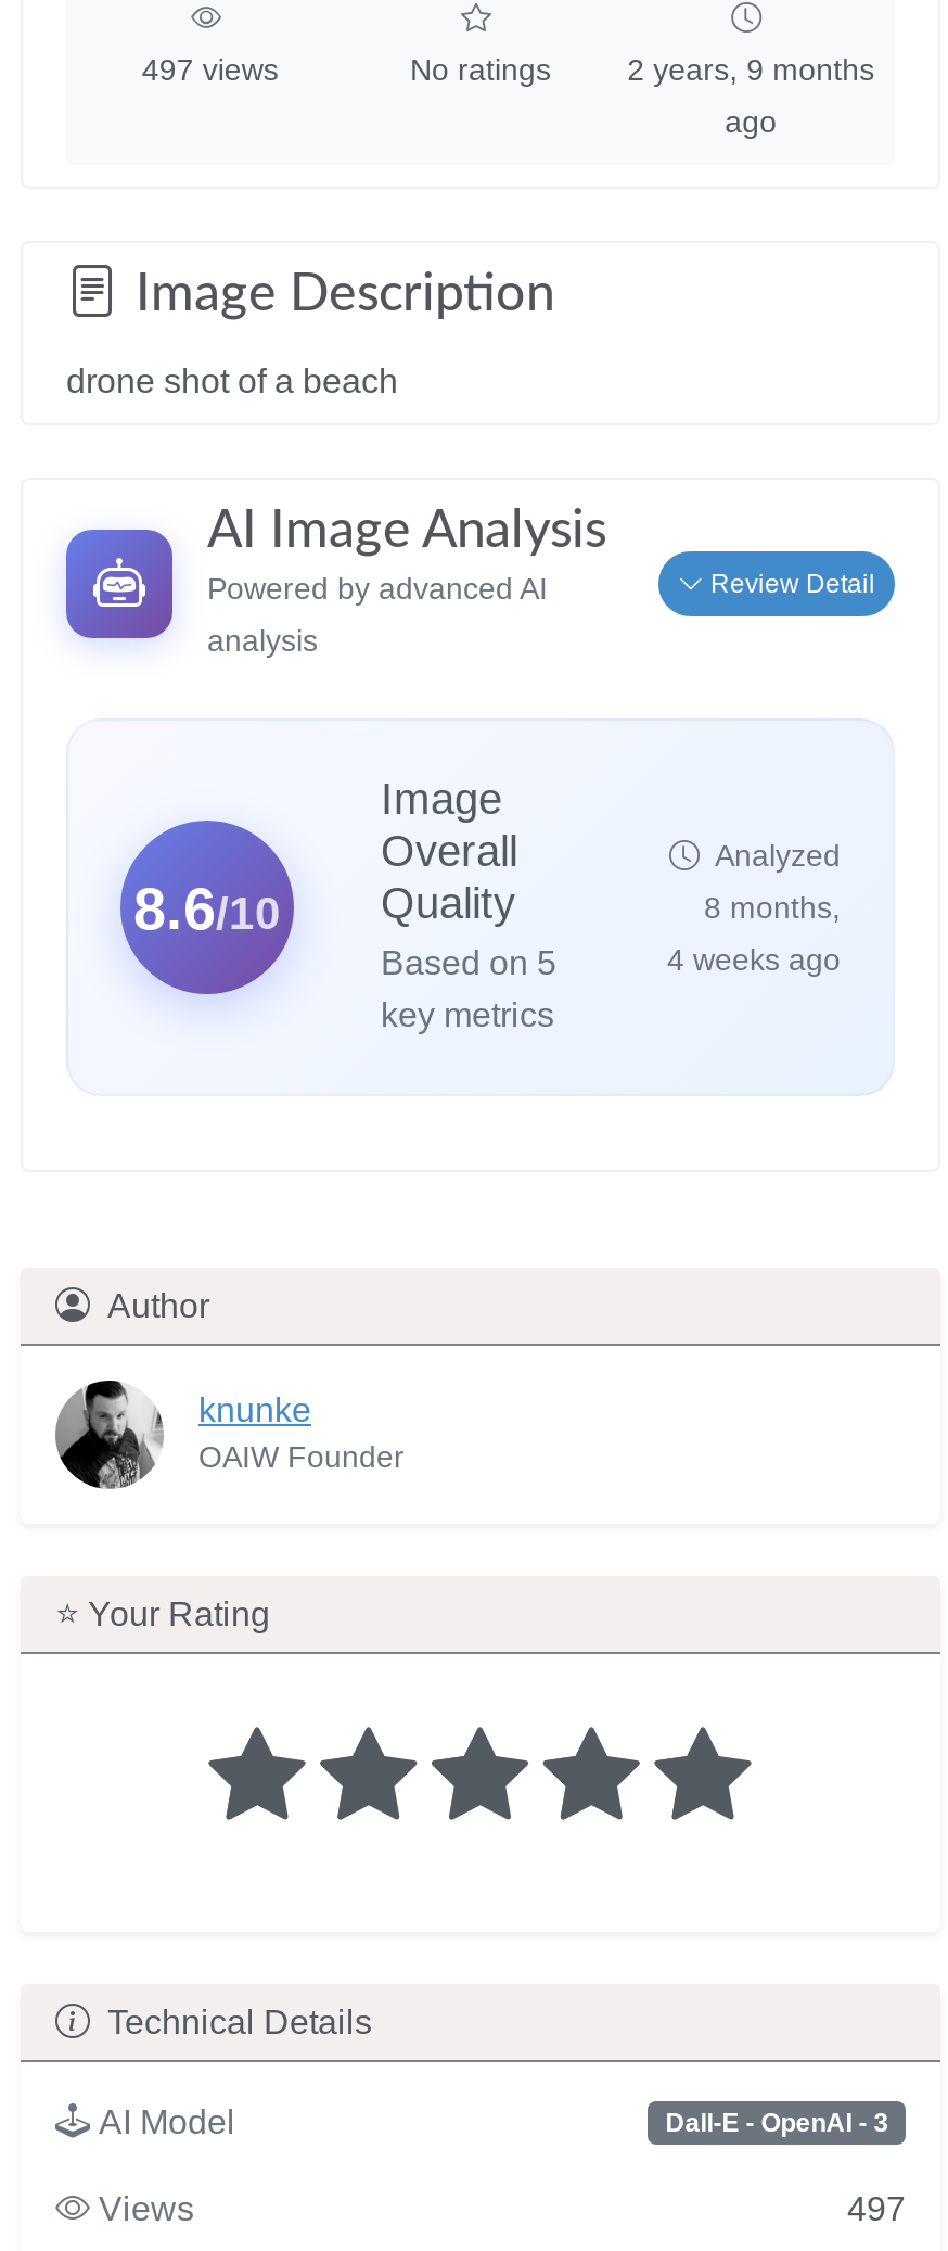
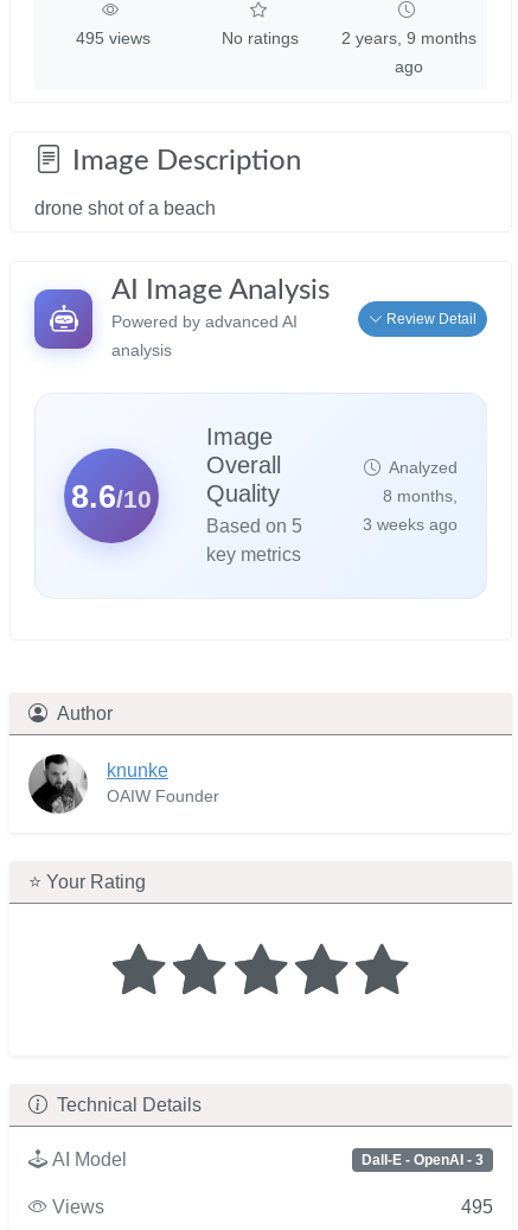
- 497 views
+ 495 views

- 4 weeks ago
+ 3 weeks ago

- 497
+ 495
